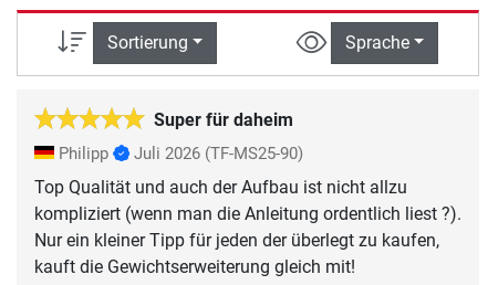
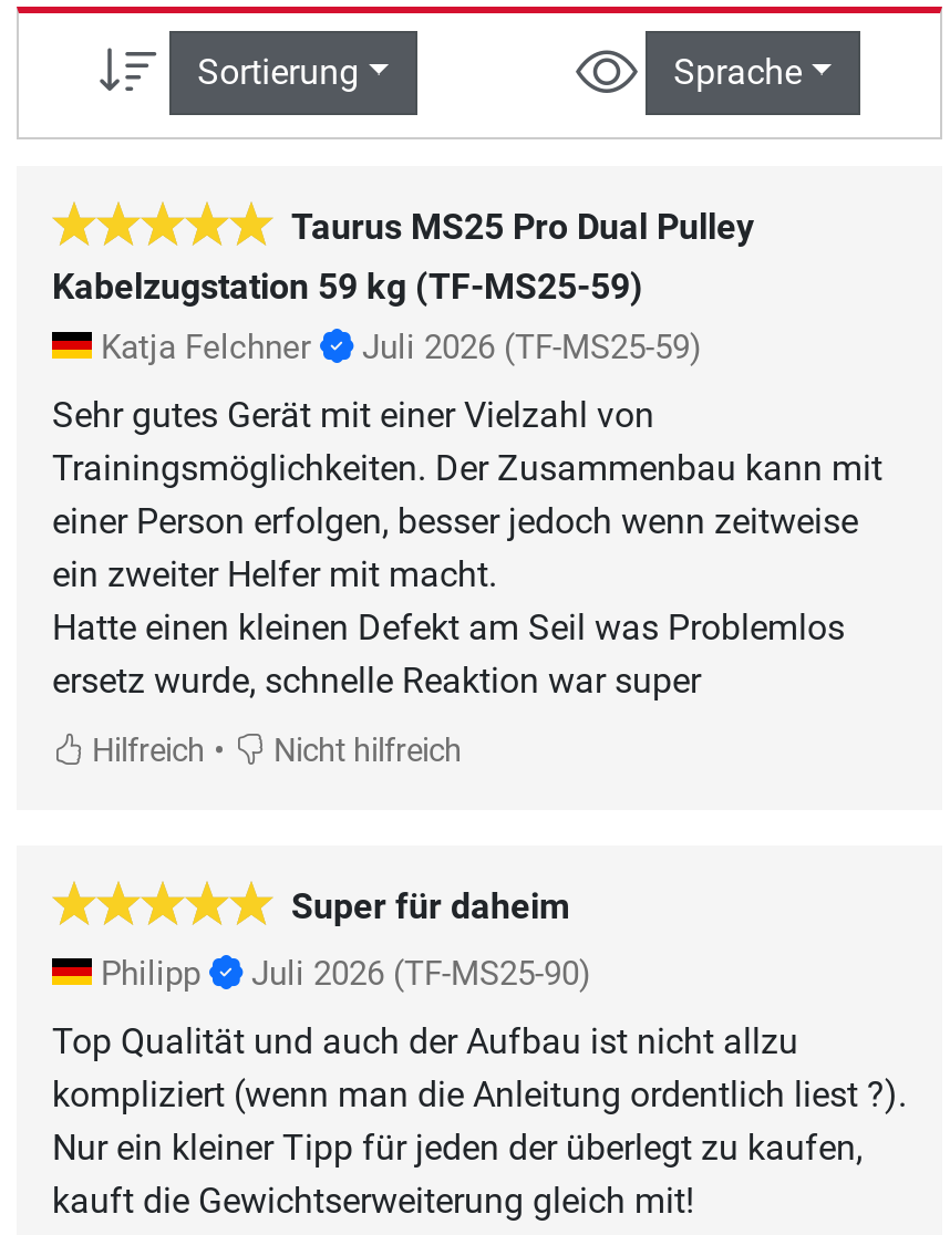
+ Taurus MS25 Pro Dual Pulley
+ Kabelzugstation 59 kg (TF-MS25-59)
+ Katja Felchner
+ Juli 2026 (TF-MS25-59)
+ Sehr gutes Gerät mit einer Vielzahl von
+ Trainingsmöglichkeiten. Der Zusammenbau kann mit
+ einer Person erfolgen, besser jedoch wenn zeitweise
+ ein zweiter Helfer mit macht.
+ Hatte einen kleinen Defekt am Seil was Problemlos
+ ersetz wurde, schnelle Reaktion war super
+ Hilfreich •
+ Nicht hilfreich
